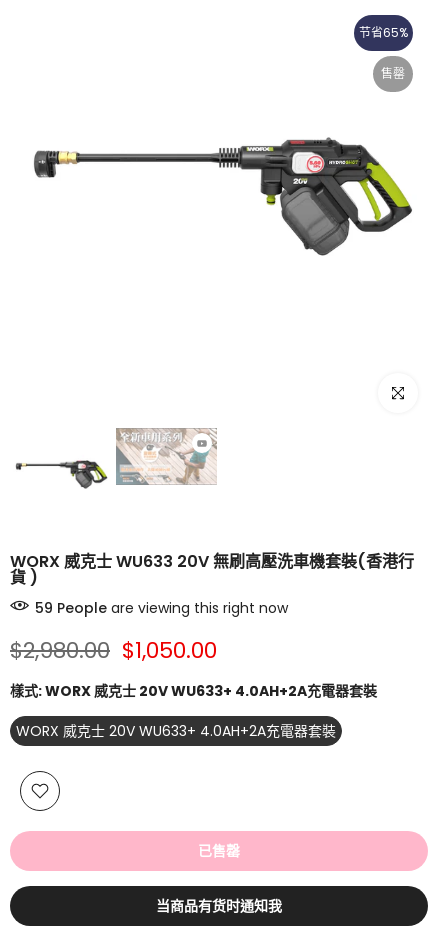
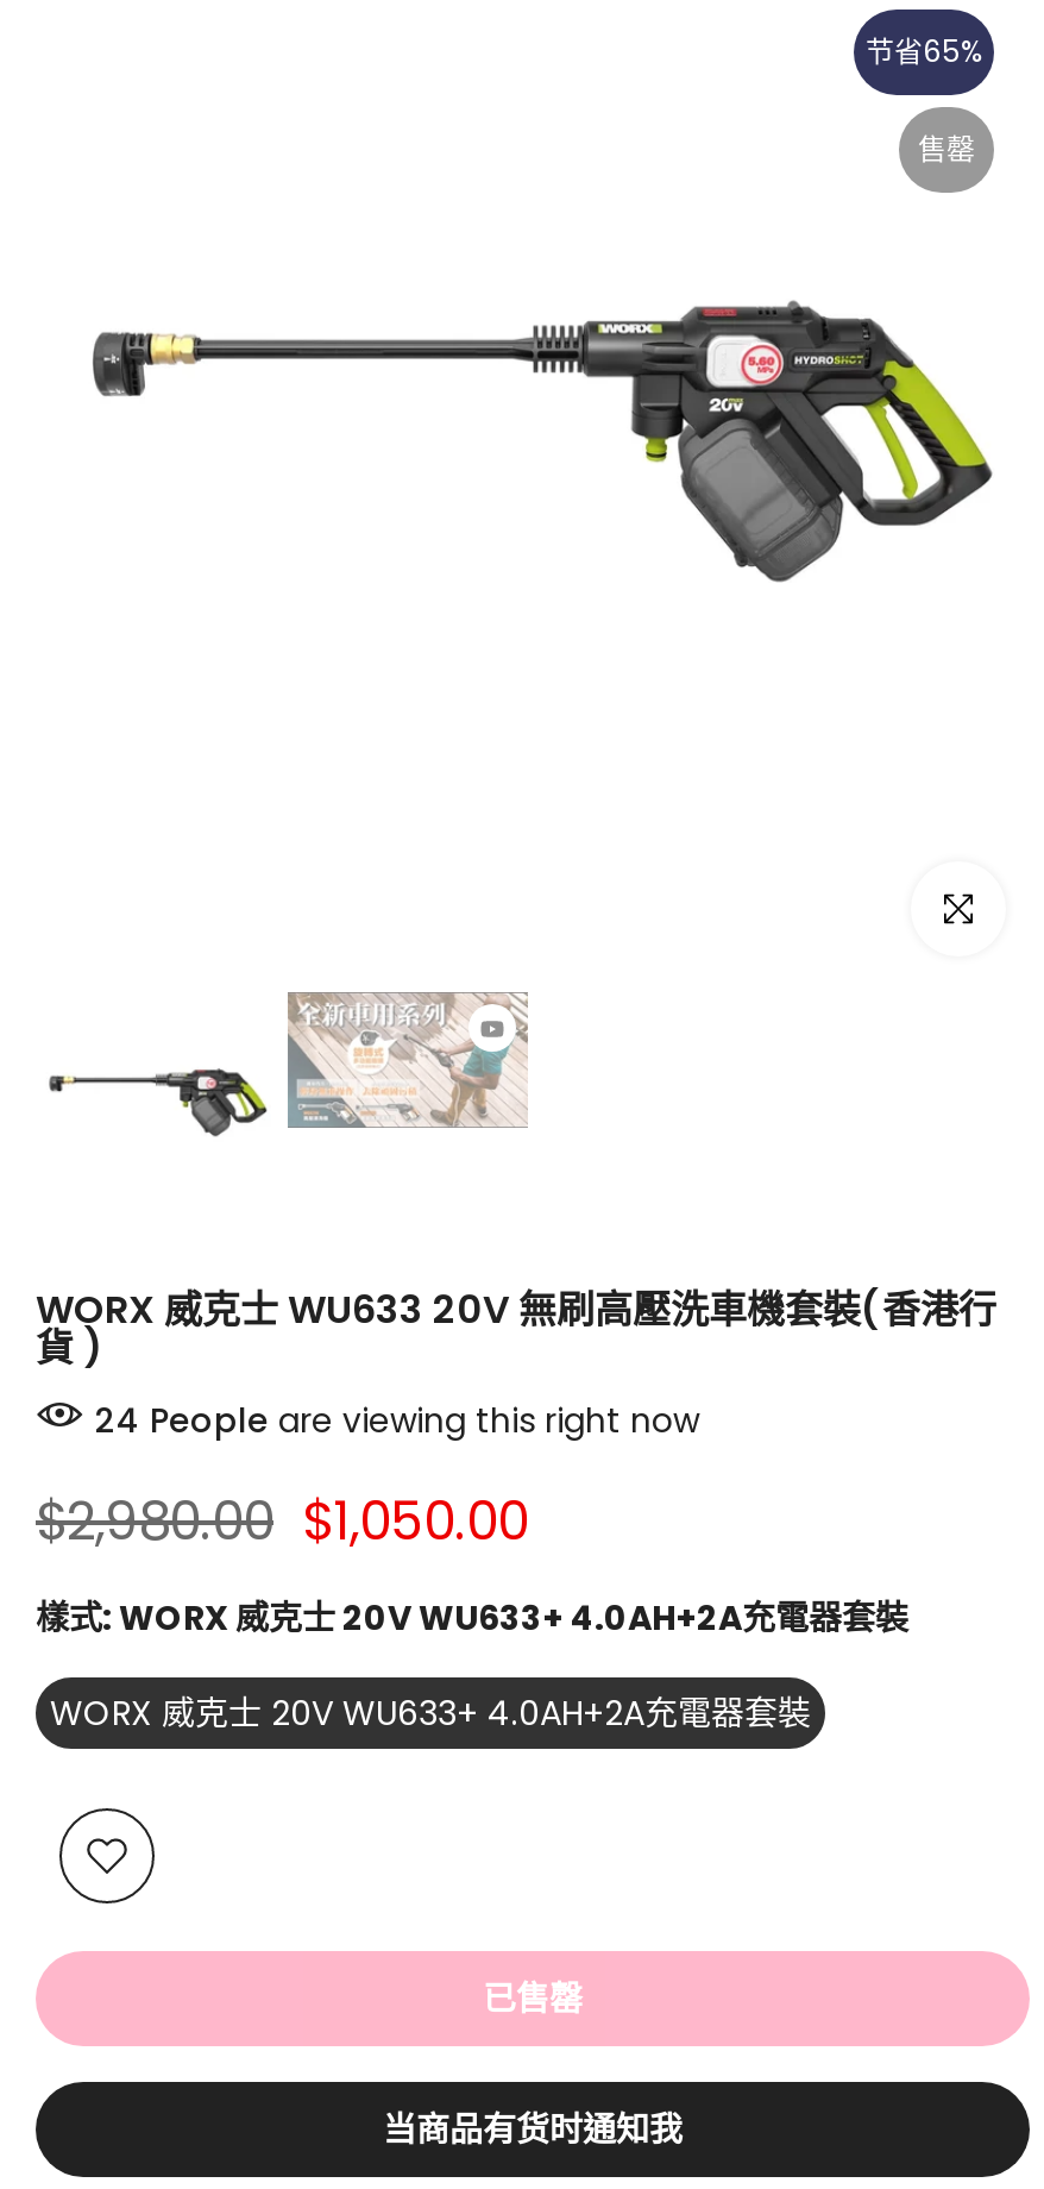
- 59 People are viewing this right now
+ 24 People are viewing this right now
